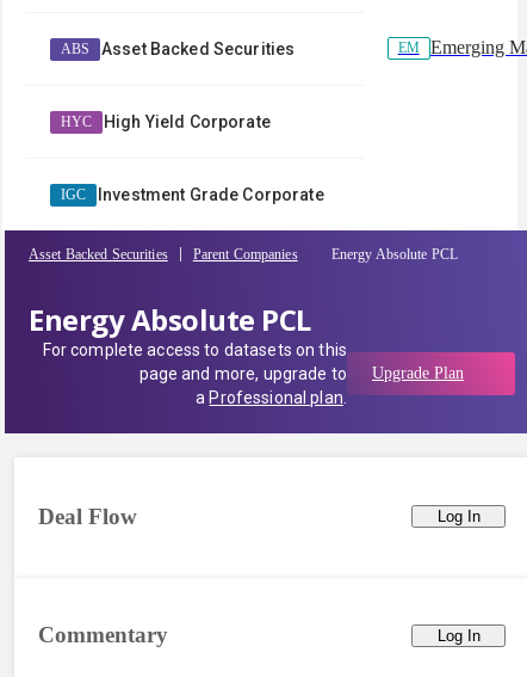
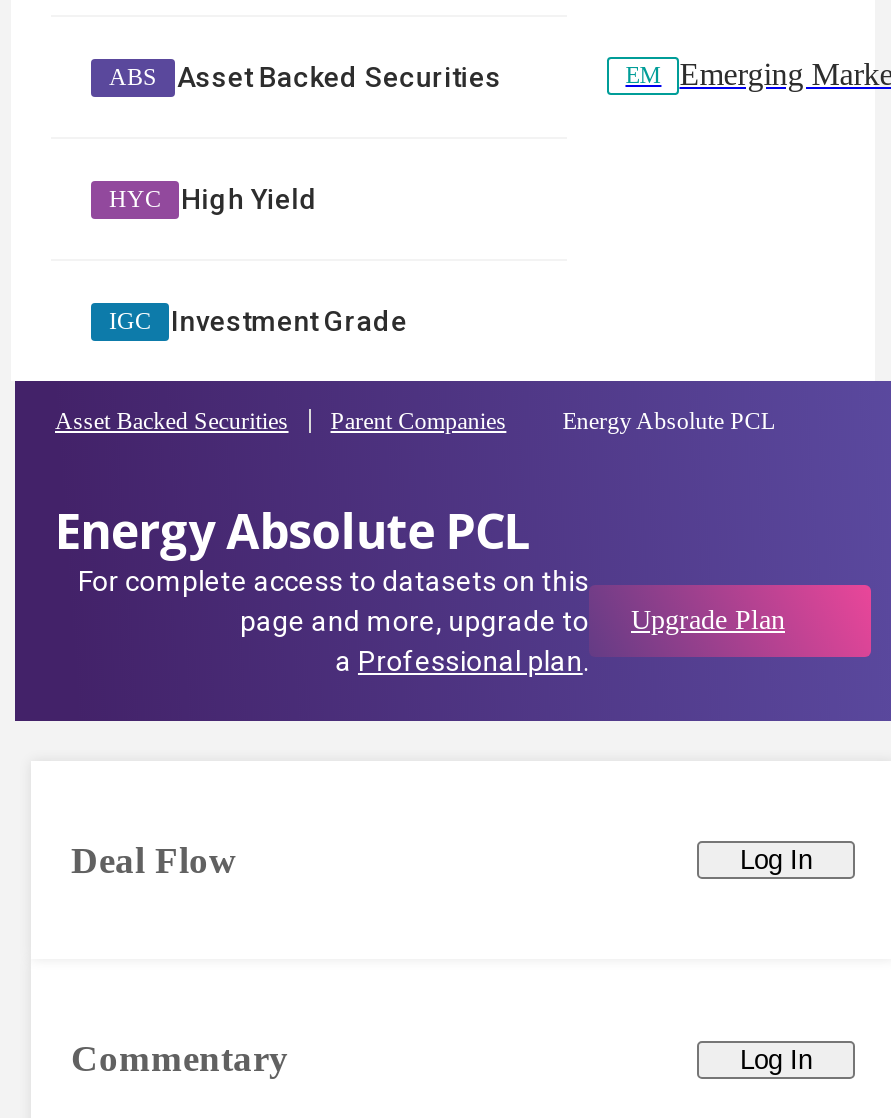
- High Yield Corporate
+ High Yield

- Investment Grade Corporate
+ Investment Grade
